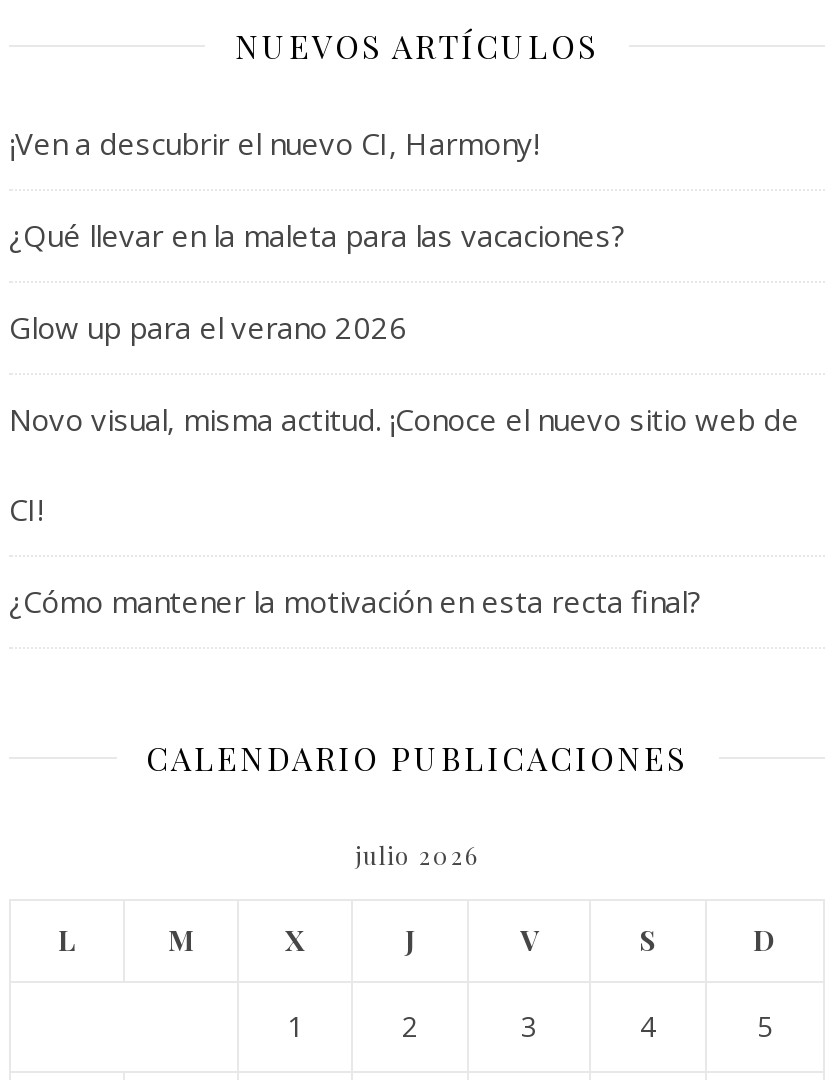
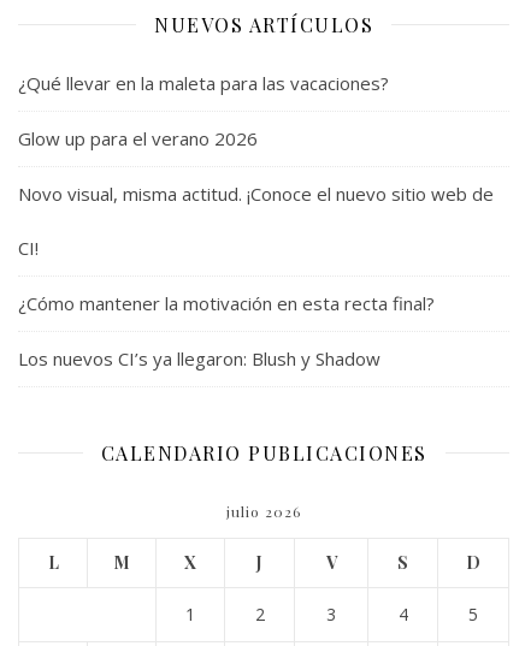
- ¡Ven a descubrir el nuevo CI, Harmony!

moved up: ¿Qué llevar en la maleta para las vacaciones? | Glow up para el verano 2026 | Novo visual, misma actitud. ¡Conoce el nuevo sitio web de | CI! | ¿Cómo mantener la motivación en esta recta final?

+ Los nuevos CI’s ya llegaron: Blush y Shadow
